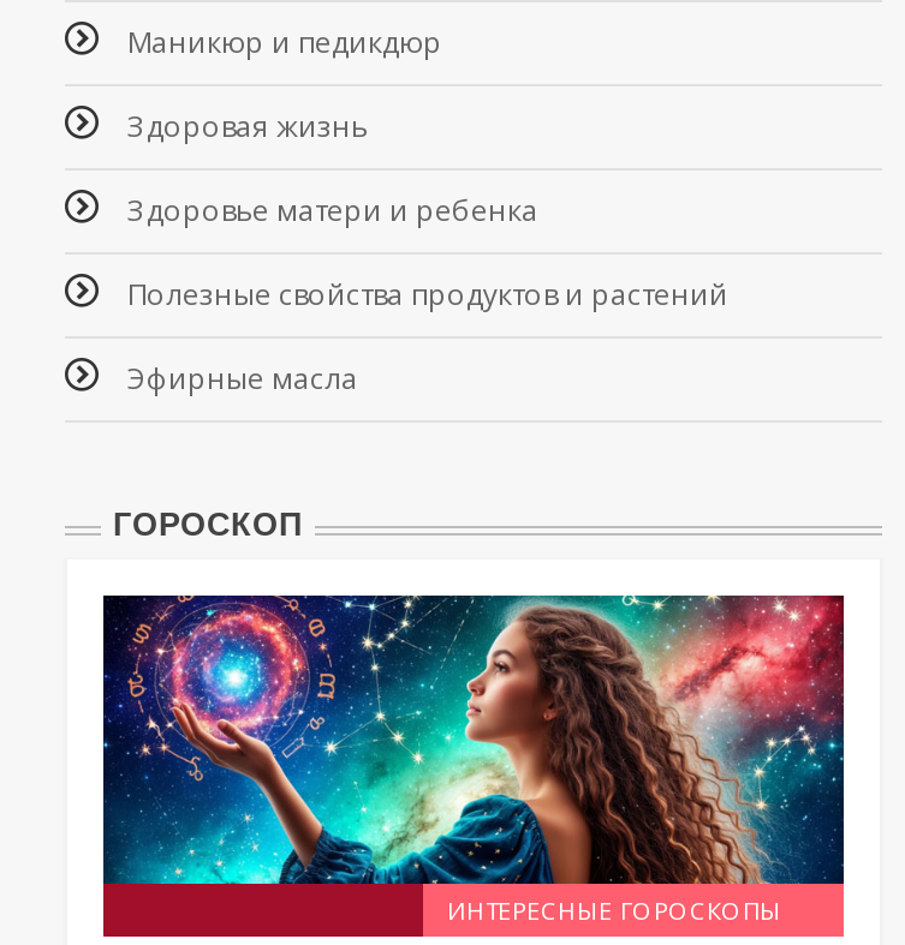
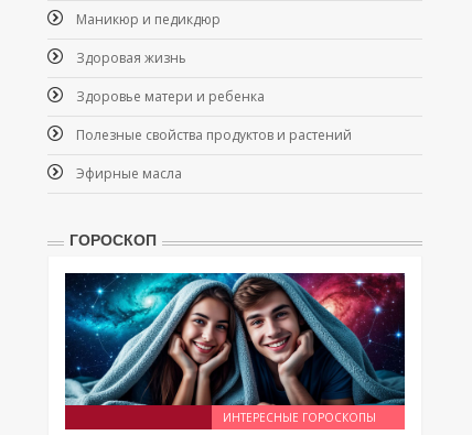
- [image]
+ [image]
